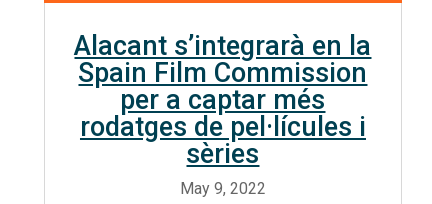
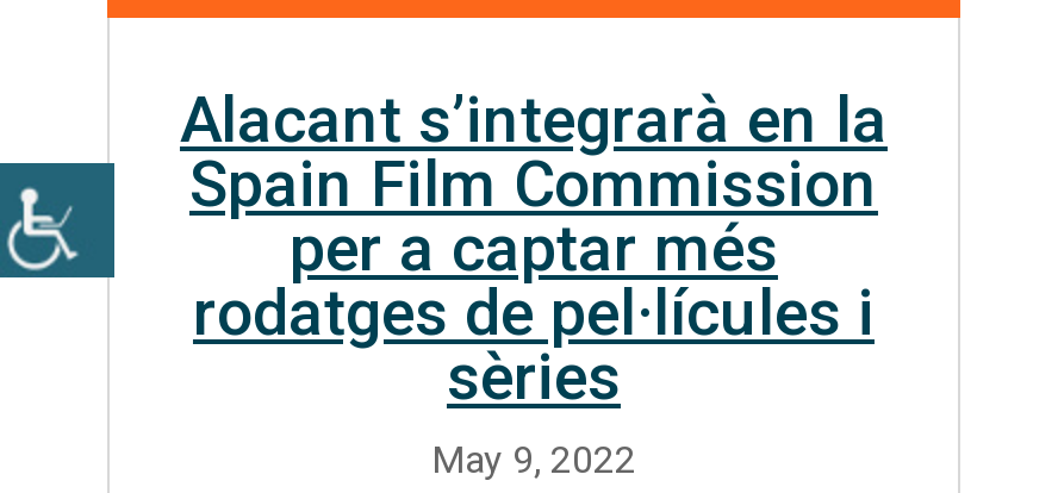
+ [image]
